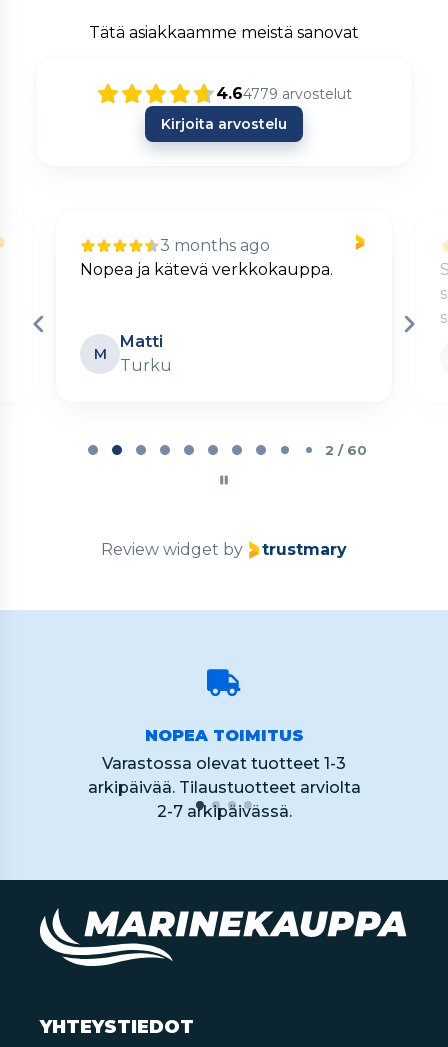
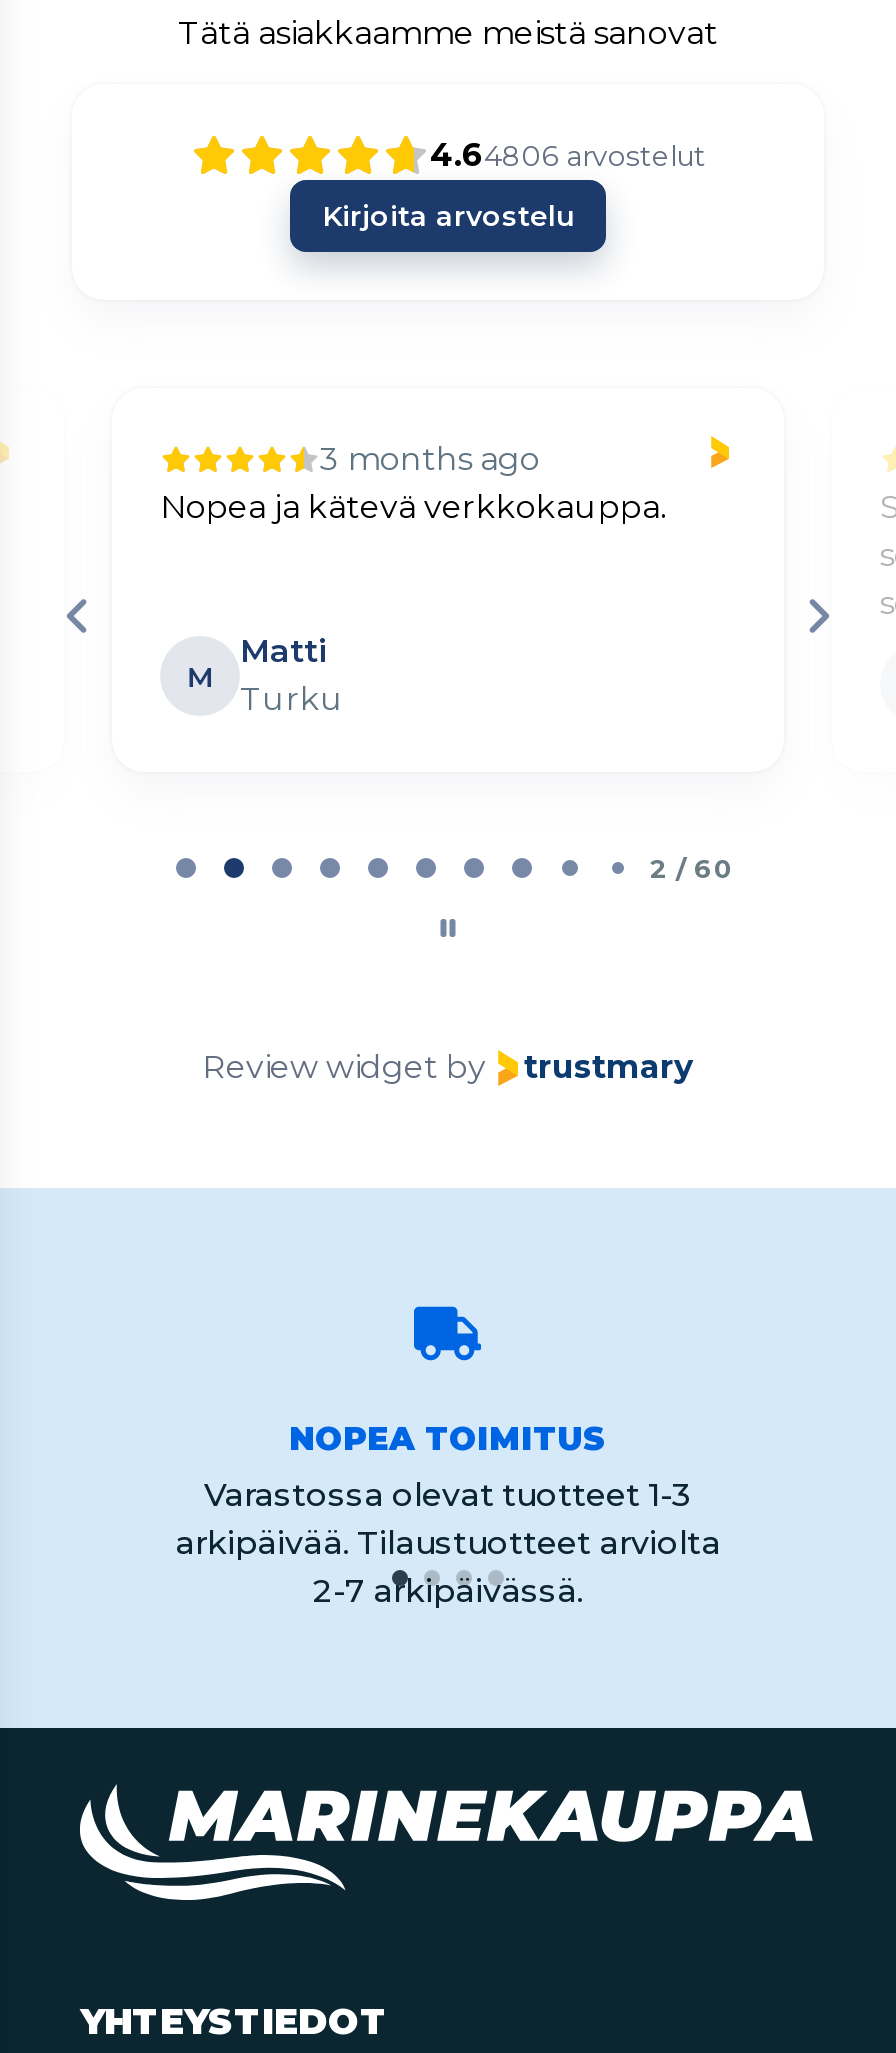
- 4.64779 arvostelut
+ 4.64806 arvostelut
